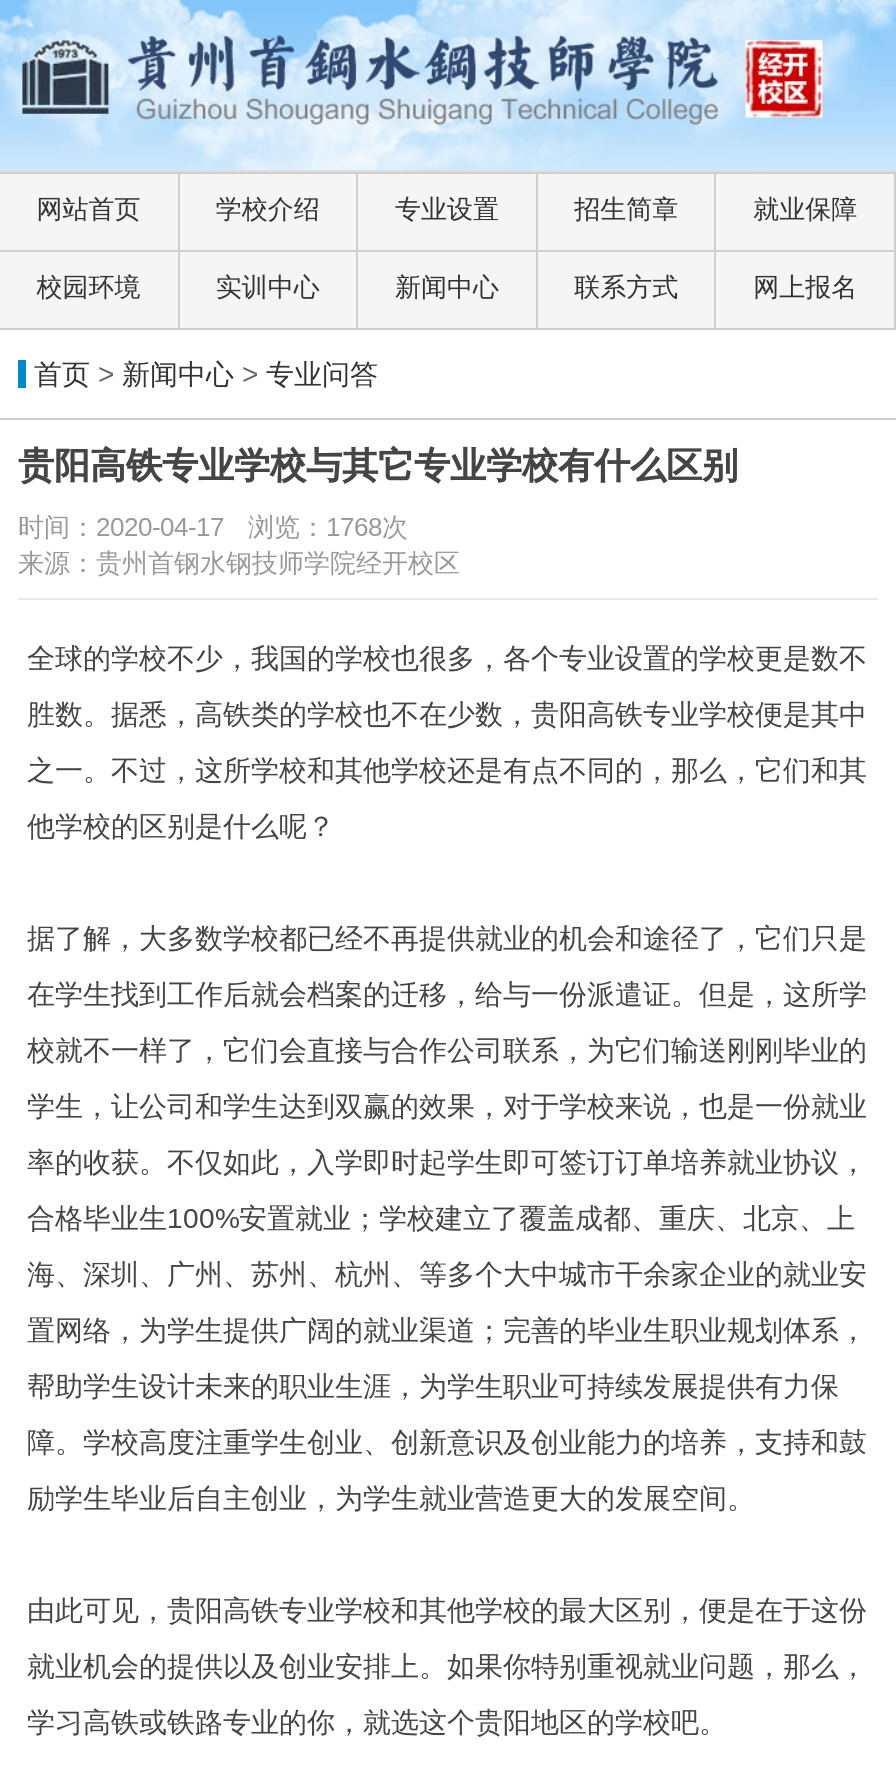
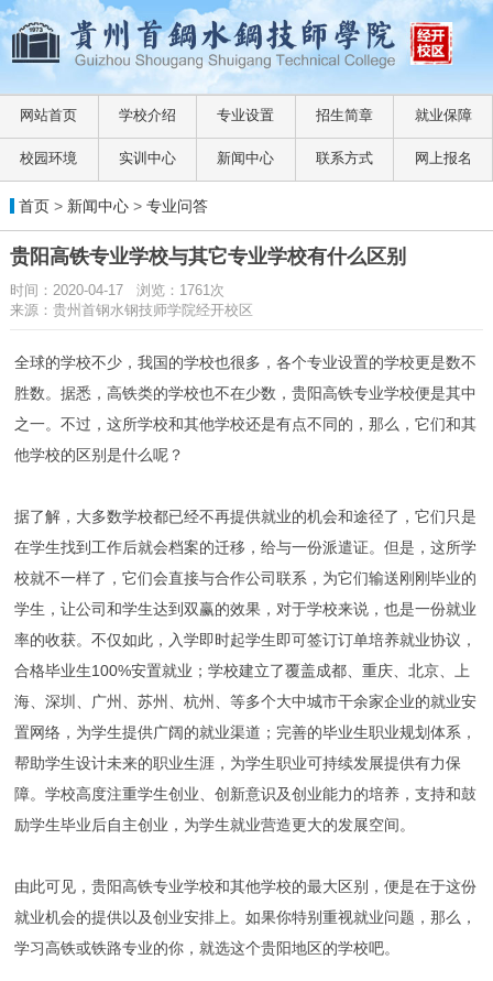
- 时间：2020-04-17 浏览：1768次
+ 时间：2020-04-17 浏览：1761次
